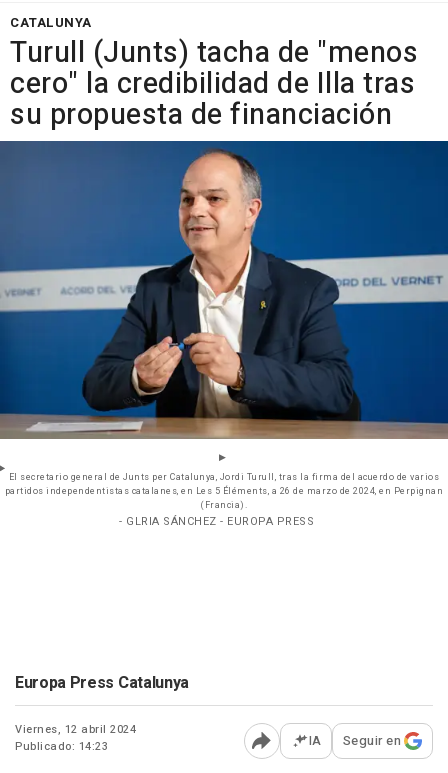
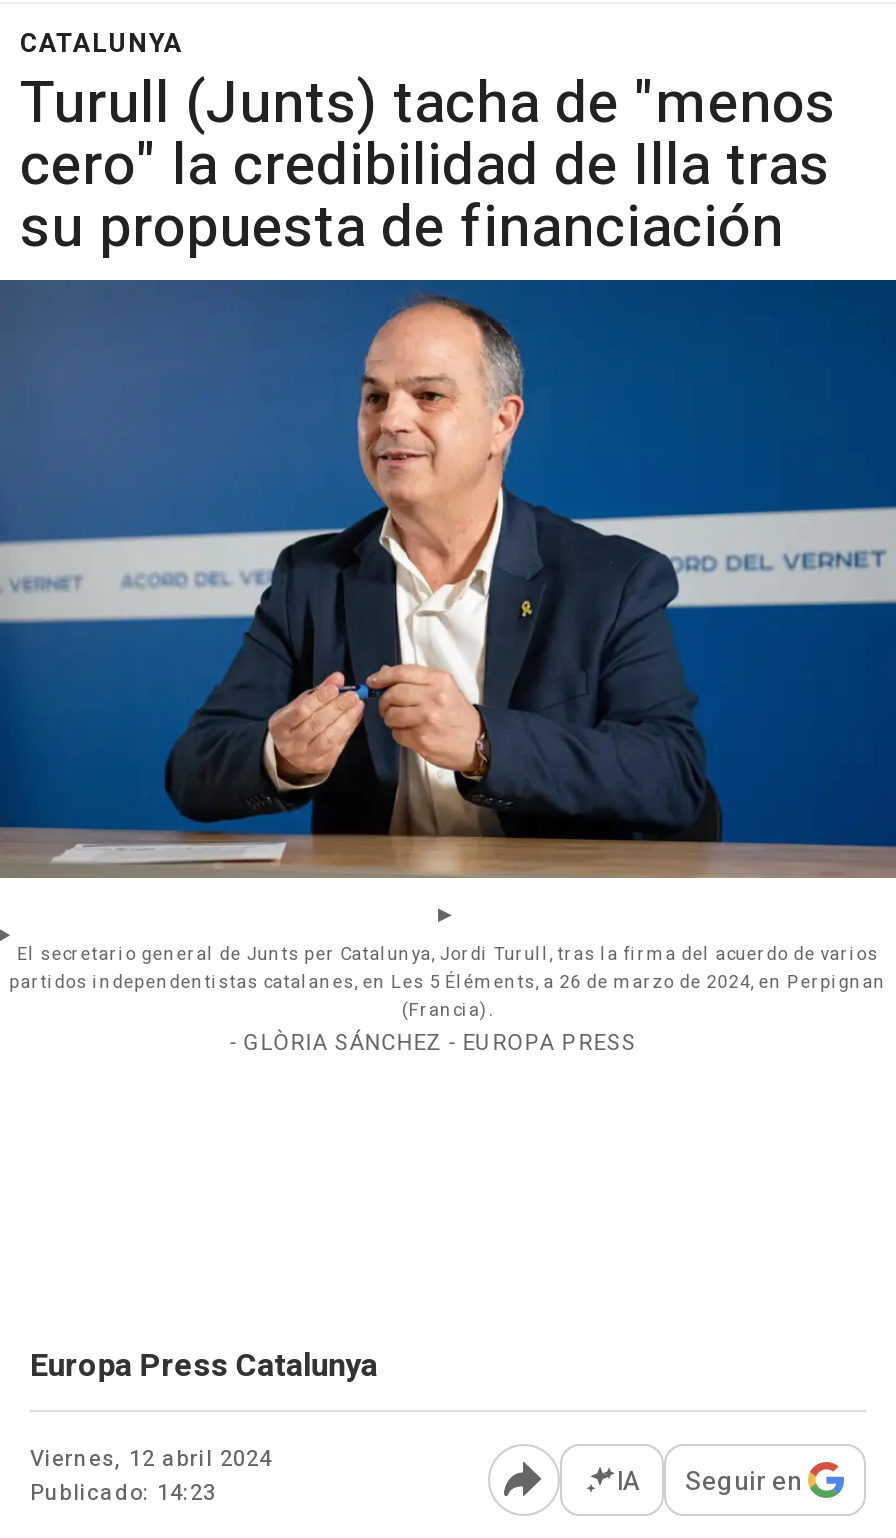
- - GLRIA SÁNCHEZ - EUROPA PRESS
+ - GLÒRIA SÁNCHEZ - EUROPA PRESS
